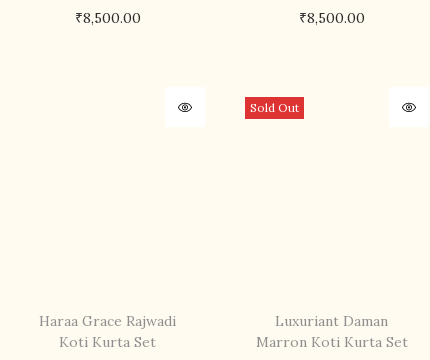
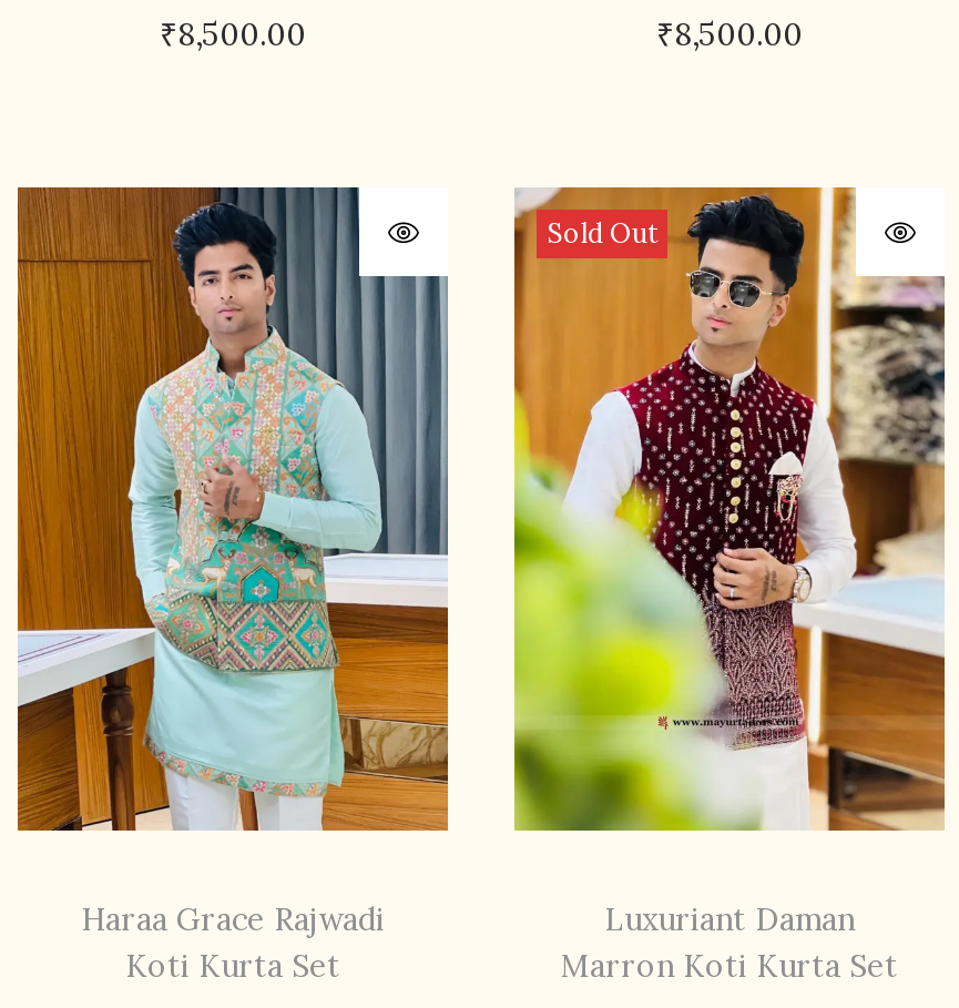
+ [image]

+ [image]
